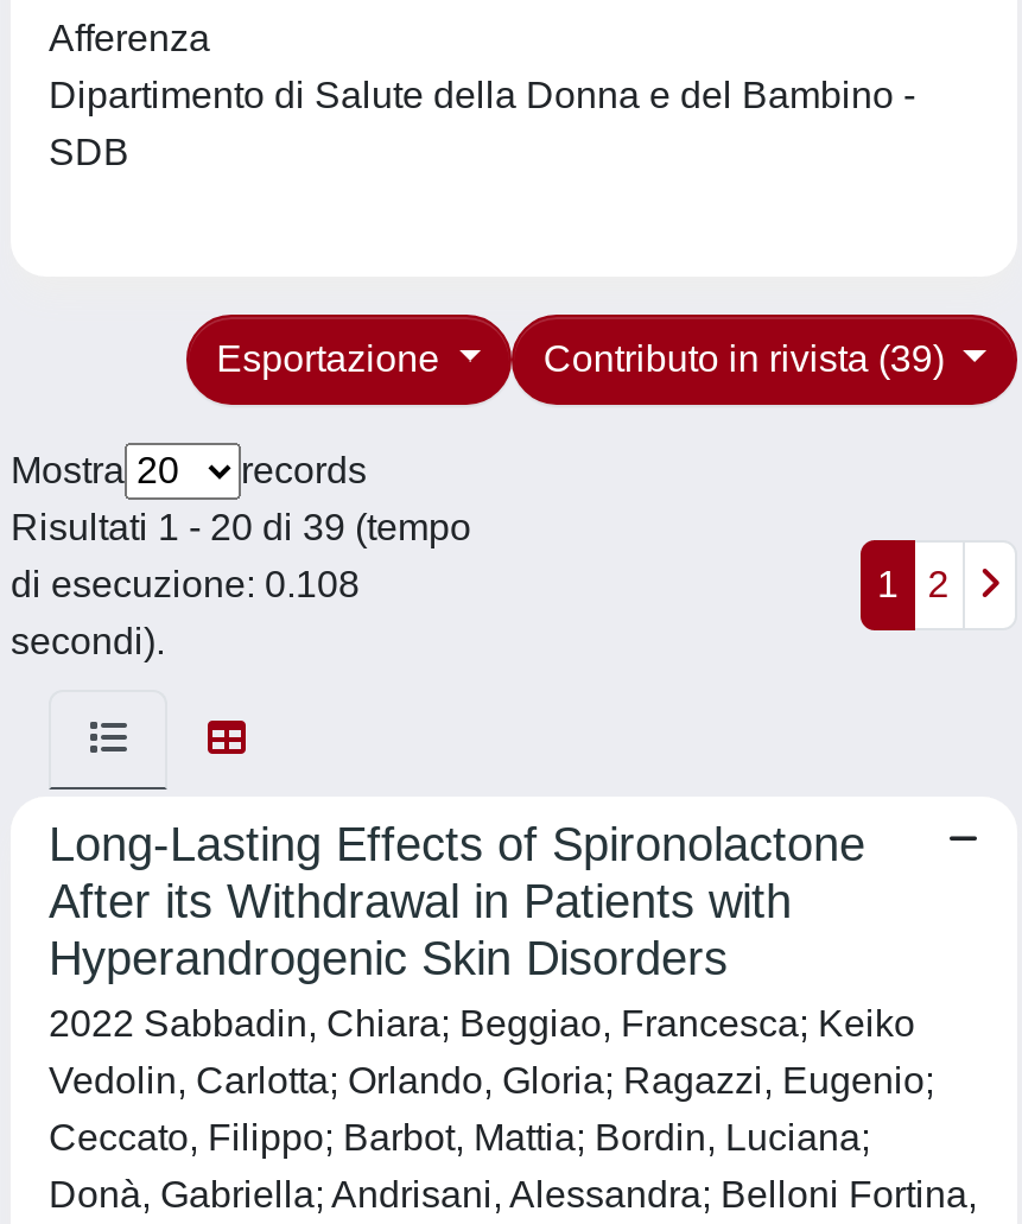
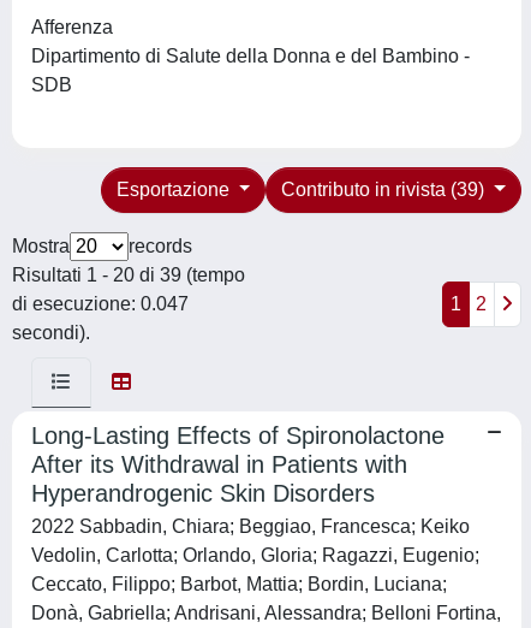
- di esecuzione: 0.108
+ di esecuzione: 0.047
